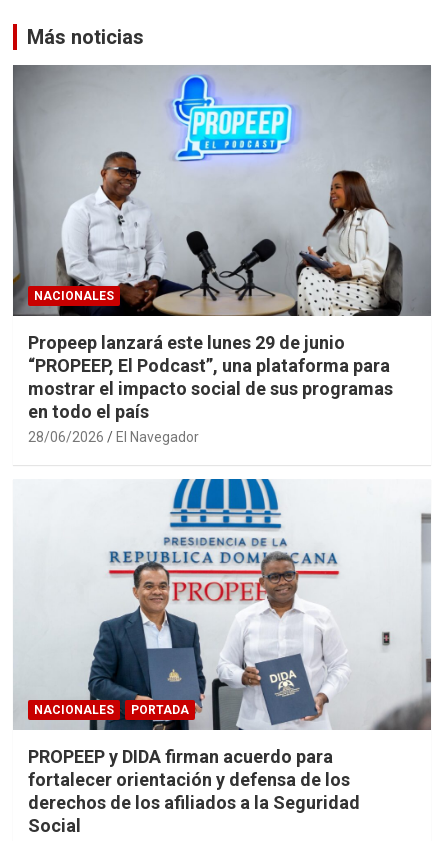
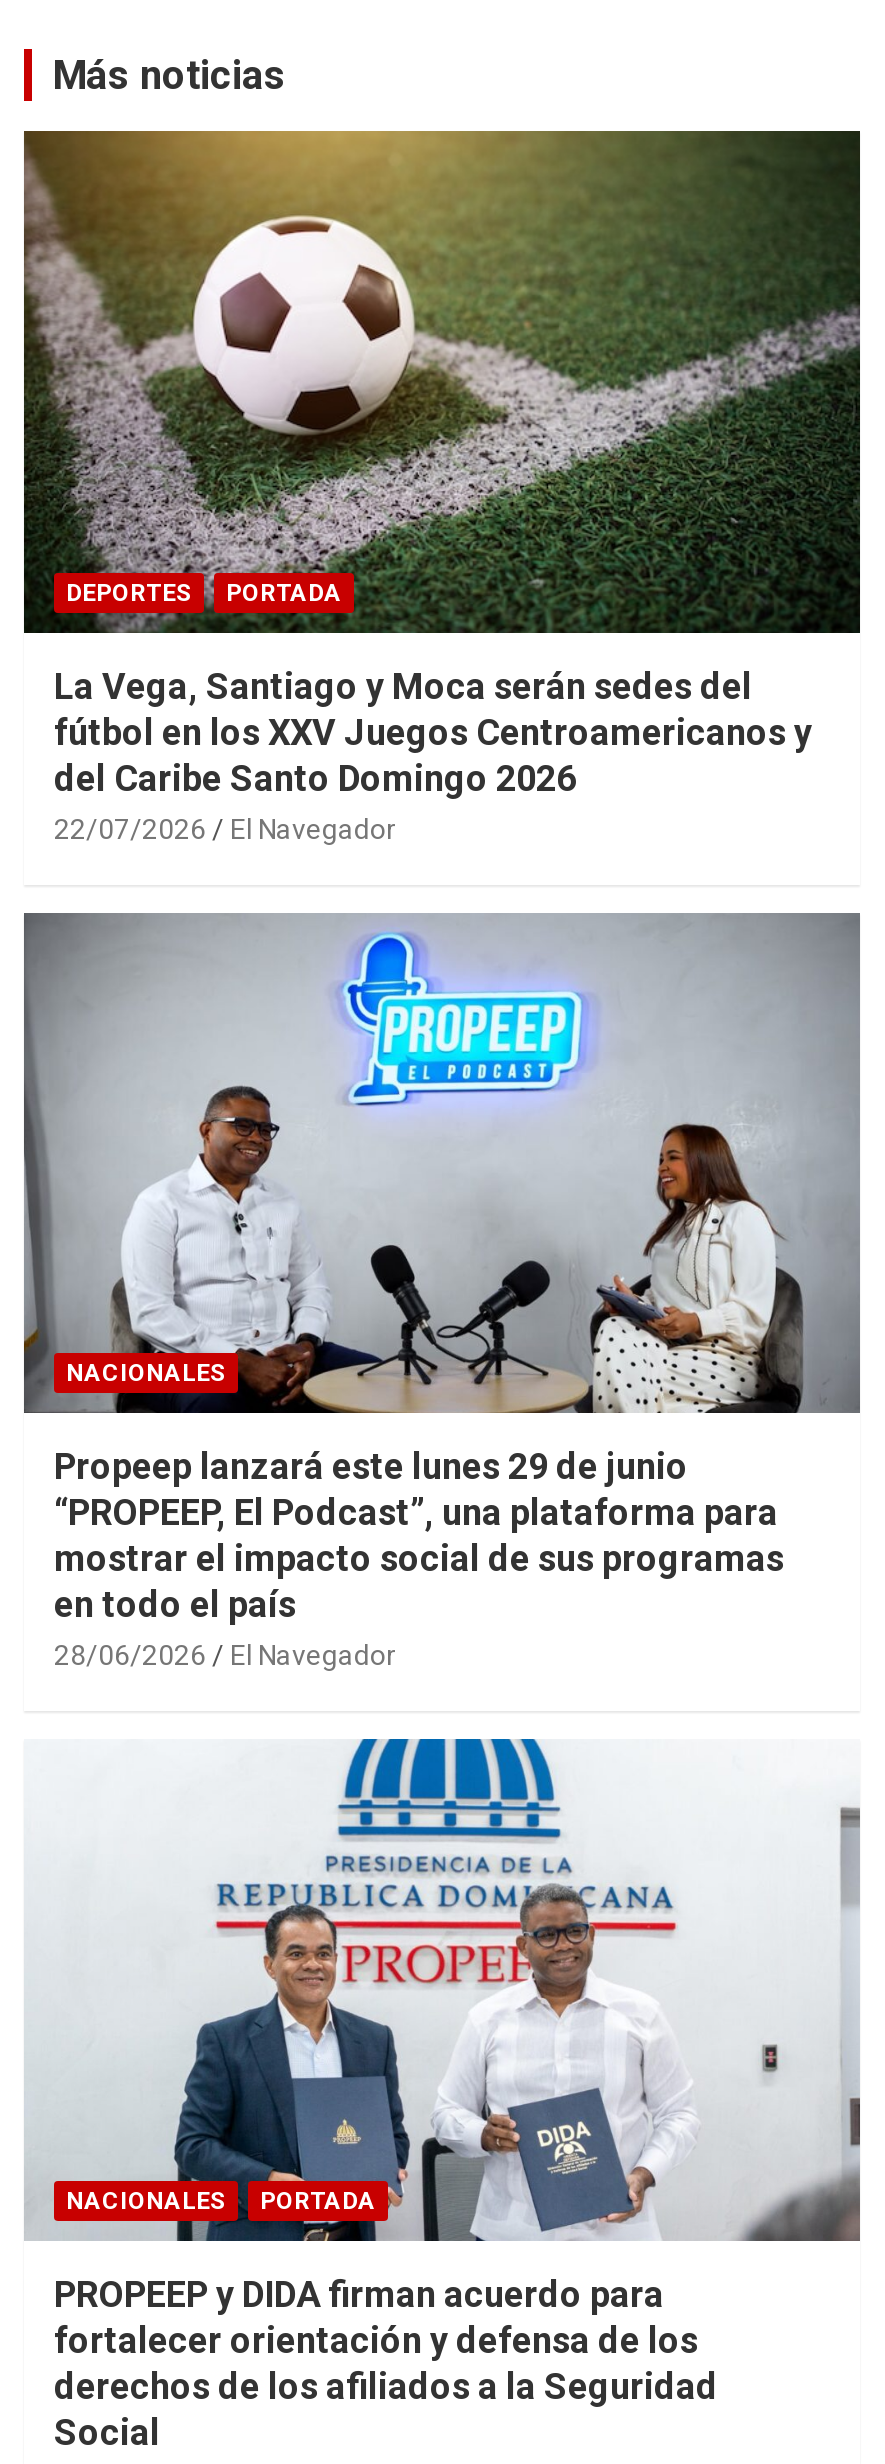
+ [image]
+ DEPORTES
+ PORTADA
+ La Vega, Santiago y Moca serán sedes del
+ fútbol en los XXV Juegos Centroamericanos y
+ del Caribe Santo Domingo 2026
+ 22/07/2026
+ El Navegador
